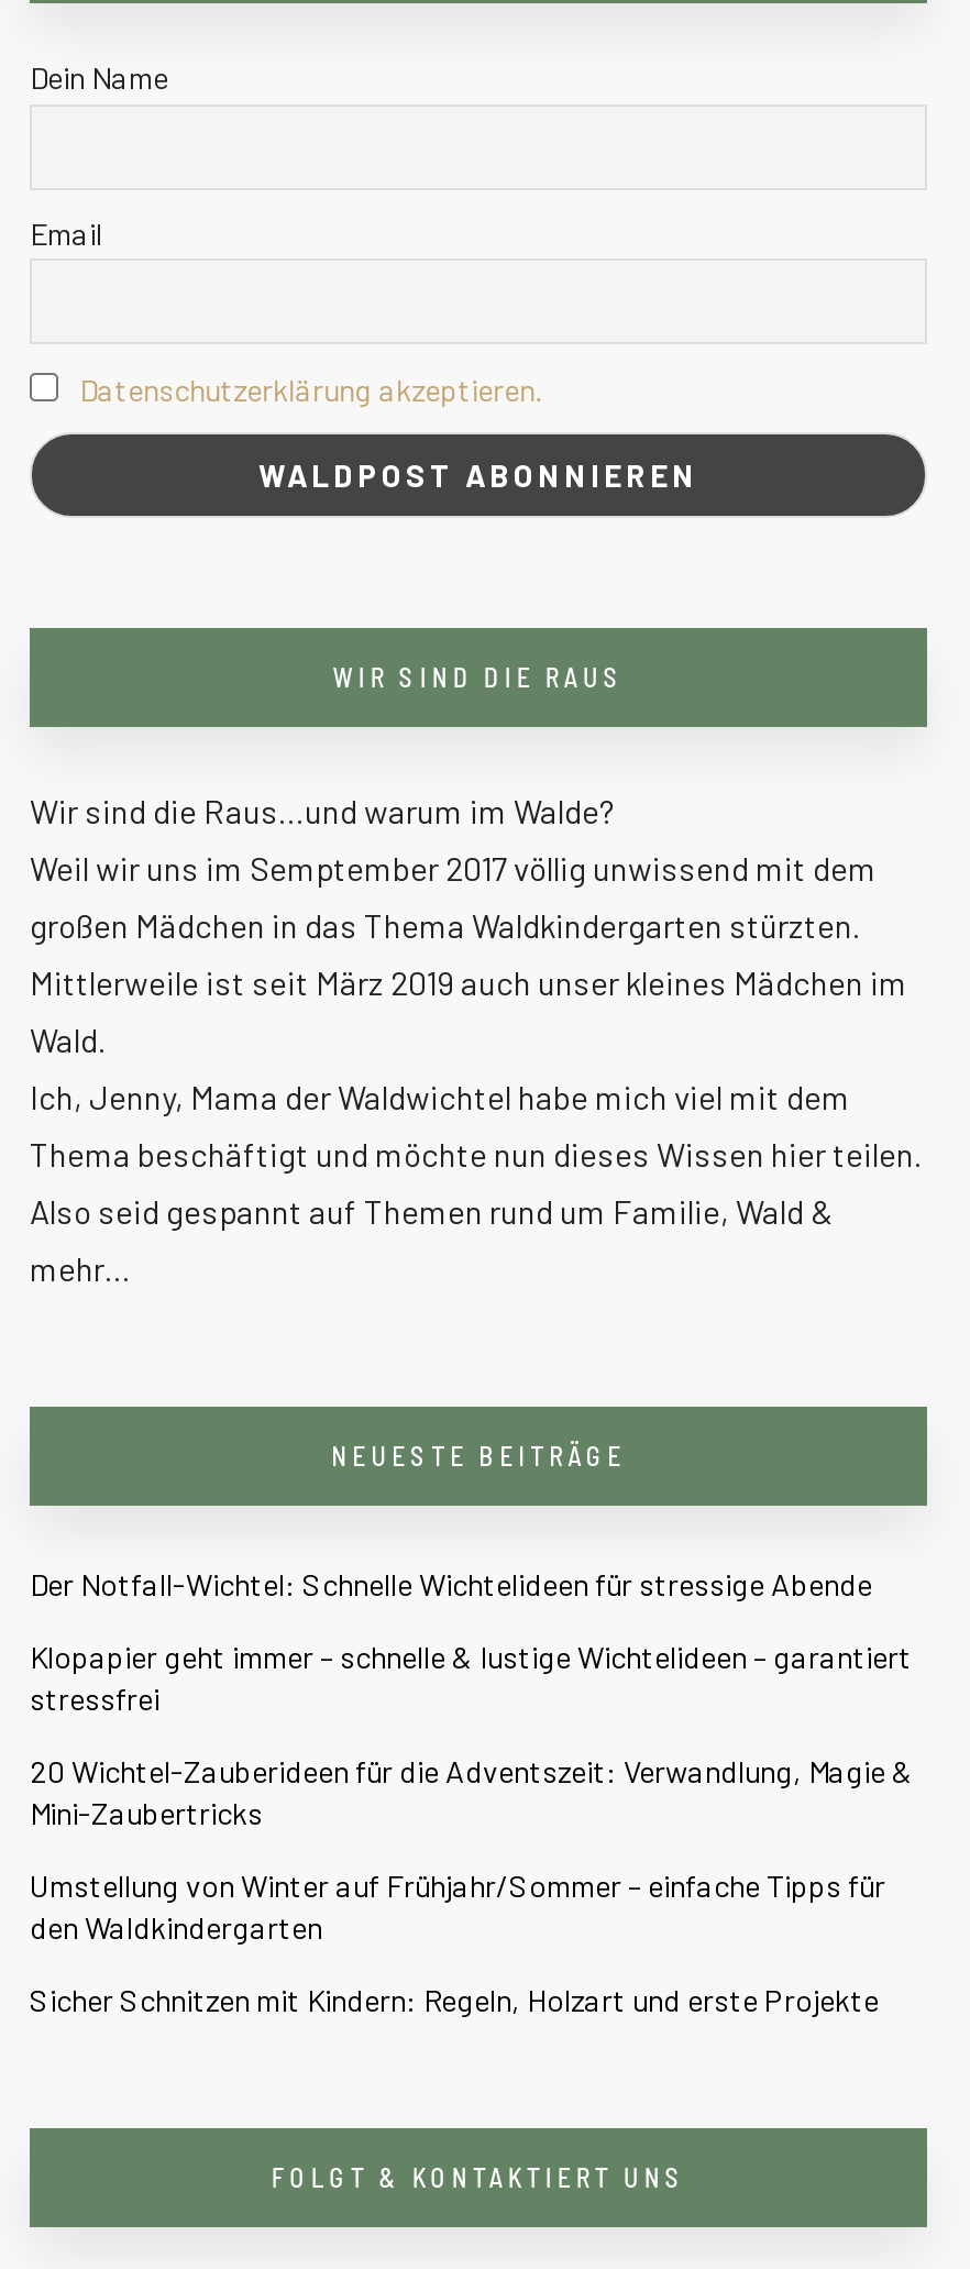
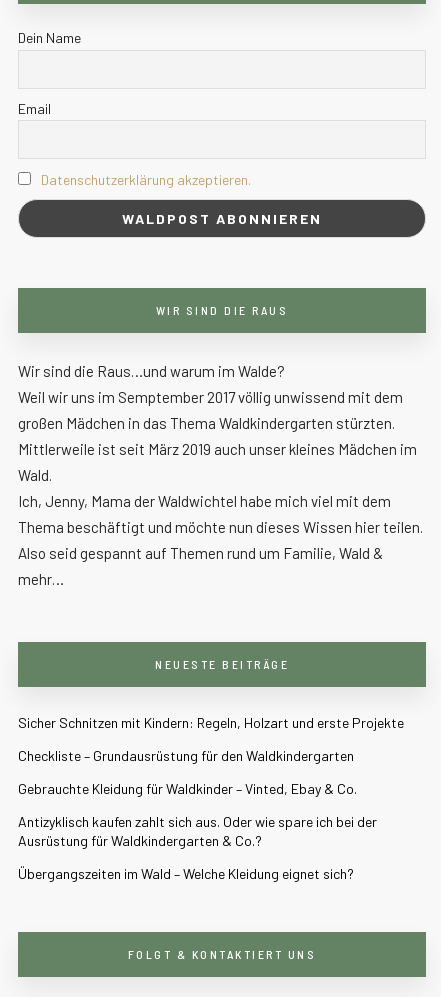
- Der Notfall-Wichtel: Schnelle Wichtelideen für stressige Abende
- Klopapier geht immer – schnelle & lustige Wichtelideen – garantiert
- stressfrei
- 20 Wichtel-Zauberideen für die Adventszeit: Verwandlung, Magie &
- Mini-Zaubertricks
- Umstellung von Winter auf Frühjahr/Sommer – einfache Tipps für
- den Waldkindergarten

moved up: Sicher Schnitzen mit Kindern: Regeln, Holzart und erste Projekte

+ Checkliste – Grundausrüstung für den Waldkindergarten
+ Gebrauchte Kleidung für Waldkinder – Vinted, Ebay & Co.
+ Antizyklisch kaufen zahlt sich aus. Oder wie spare ich bei der
+ Ausrüstung für Waldkindergarten & Co.?
+ Übergangszeiten im Wald – Welche Kleidung eignet sich?
